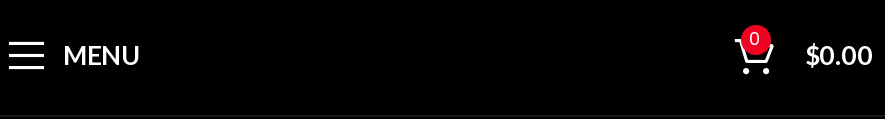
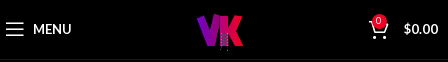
+ [image]
